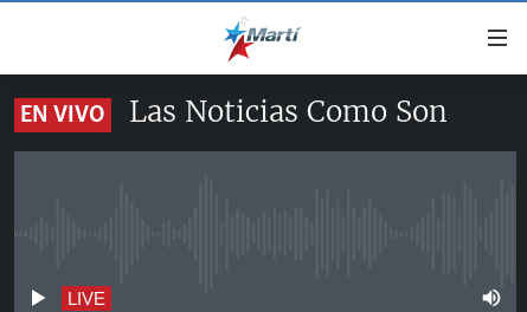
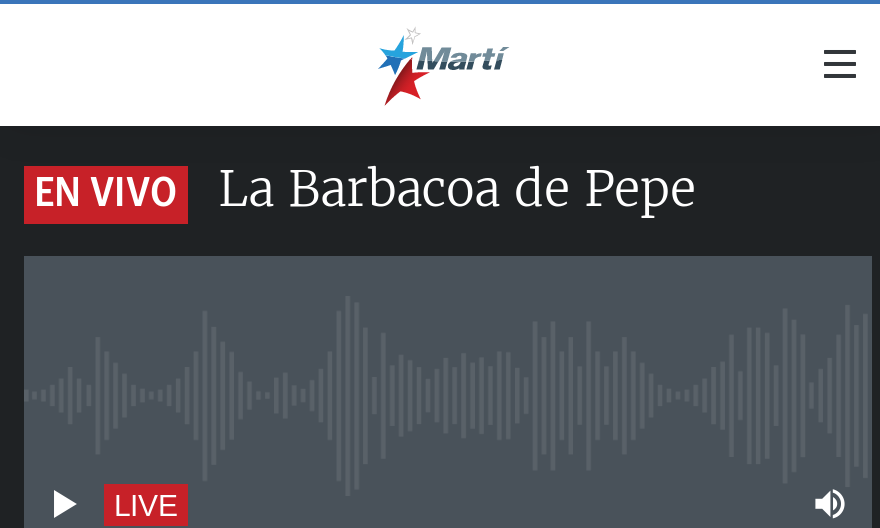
- Las Noticias Como Son
+ La Barbacoa de Pepe
